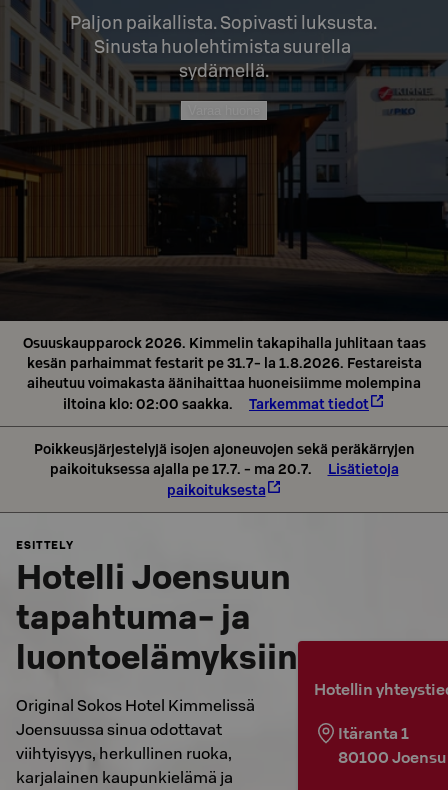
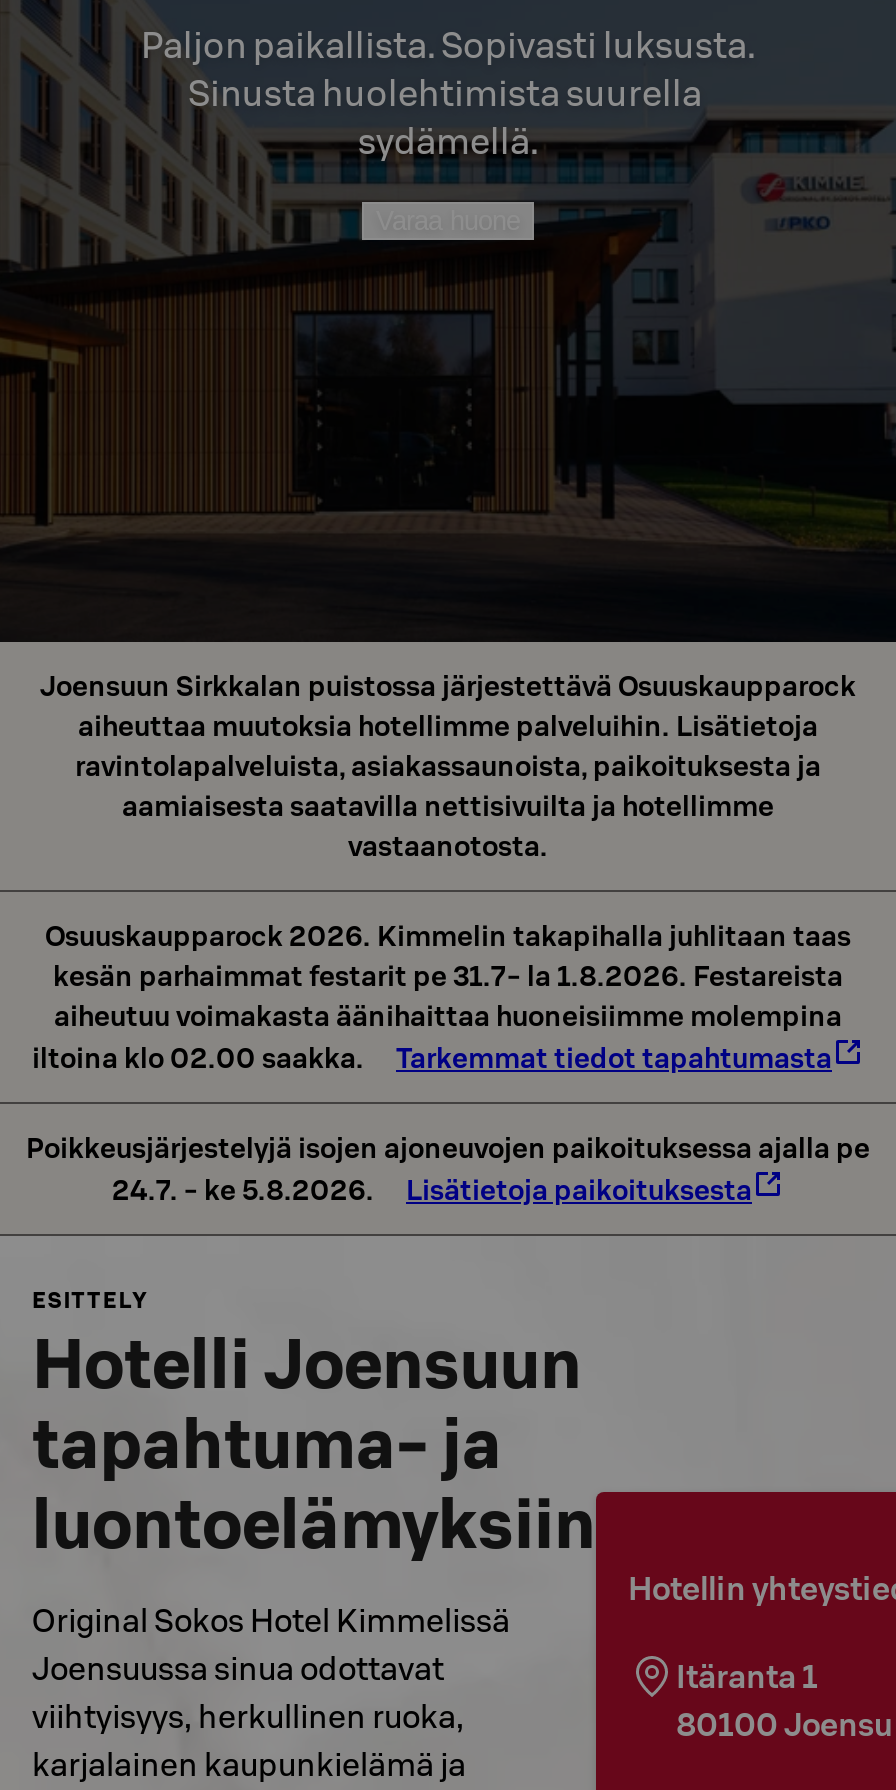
+ Joensuun Sirkkalan puistossa järjestettävä Osuuskaupparock
+ aiheuttaa muutoksia hotellimme palveluihin. Lisätietoja
+ ravintolapalveluista, asiakassaunoista, paikoituksesta ja
+ aamiaisesta saatavilla nettisivuilta ja hotellimme
+ vastaanotosta.

moved down: Osuuskaupparock 2026. Kimmelin takapihalla juhlitaan taas | kesän parhaimmat festarit pe 31.7- la 1.8.2026. Festareista | aiheutuu voimakasta äänihaittaa huoneisiimme molempina

- iltoina klo: 02:00 saakka.
- Tarkemmat tiedot
+ iltoina klo 02.00 saakka.
+ Tarkemmat tiedot tapahtumasta

- Poikkeusjärjestelyjä isojen ajoneuvojen sekä peräkärryjen
- paikoituksessa ajalla pe 17.7. - ma 20.7.
- Lisätietoja
- paikoituksesta
+ Poikkeusjärjestelyjä isojen ajoneuvojen paikoituksessa ajalla pe
+ 24.7. - ke 5.8.2026.
+ Lisätietoja paikoituksesta
